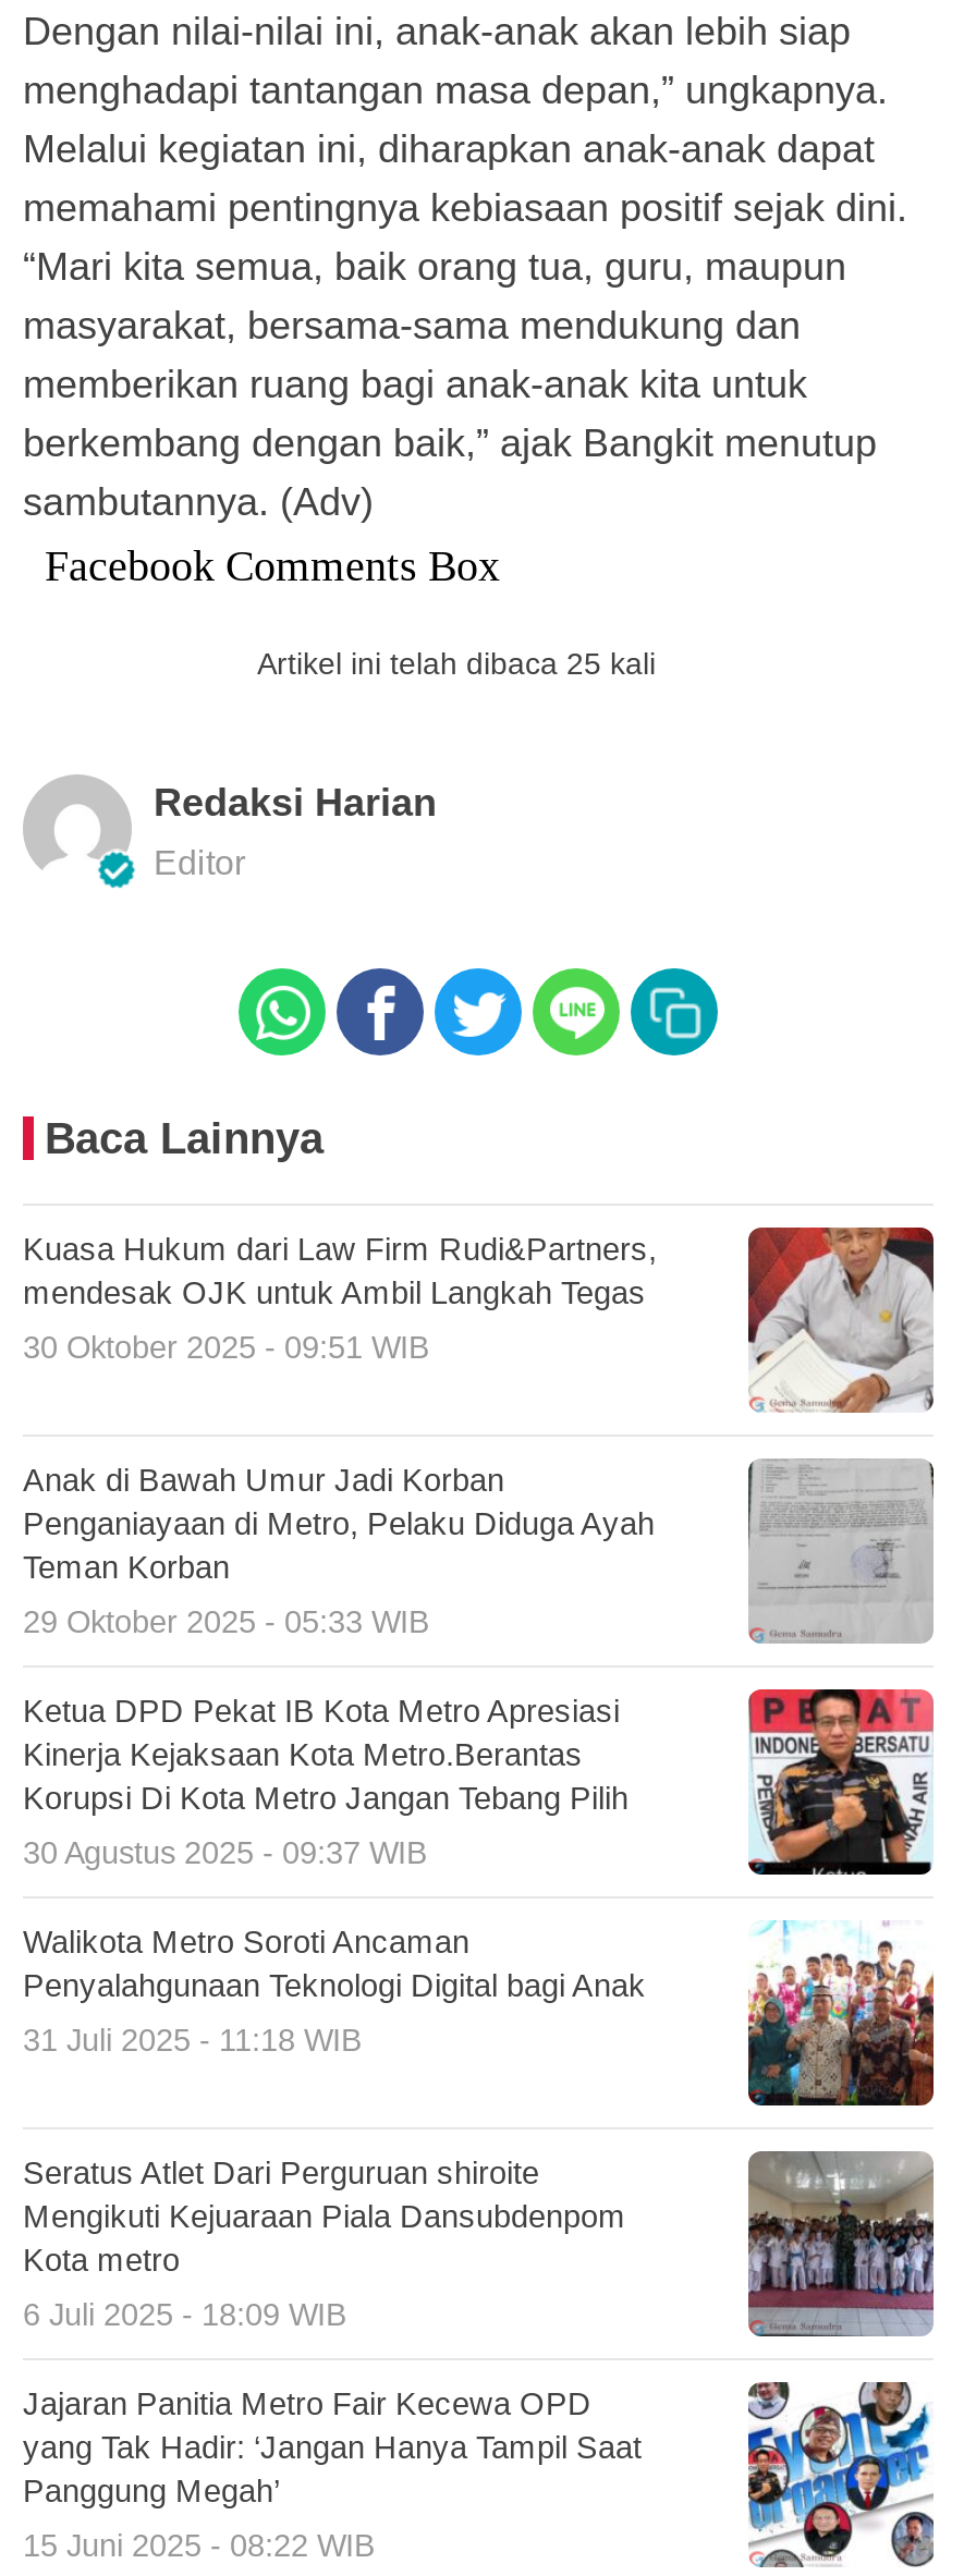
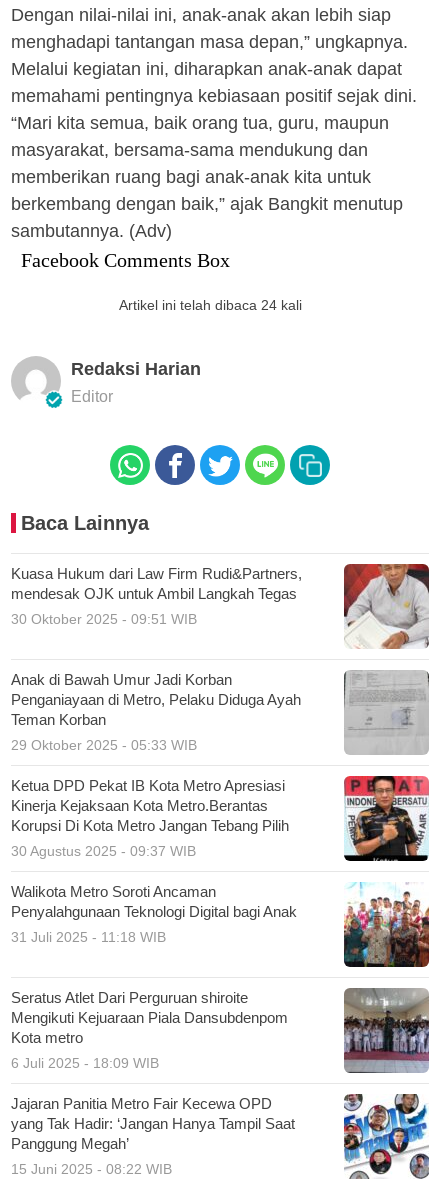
- Artikel ini telah dibaca 25 kali
+ Artikel ini telah dibaca 24 kali
